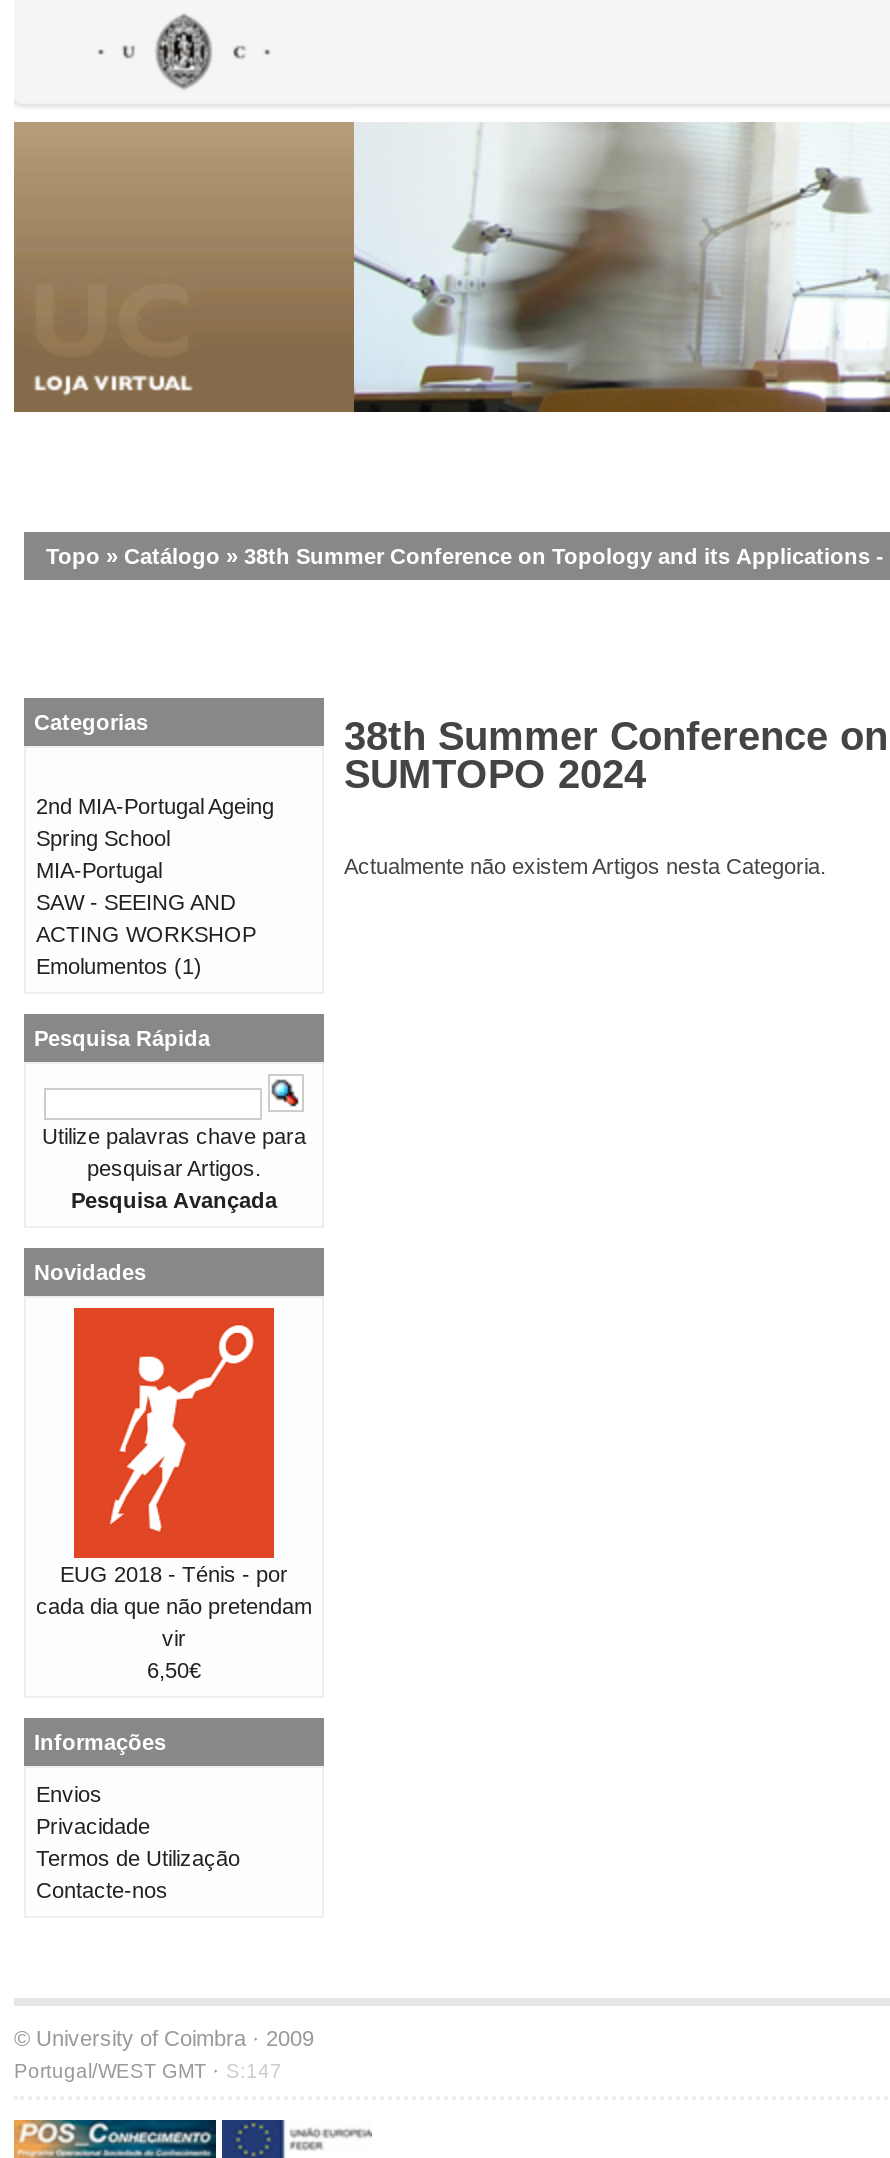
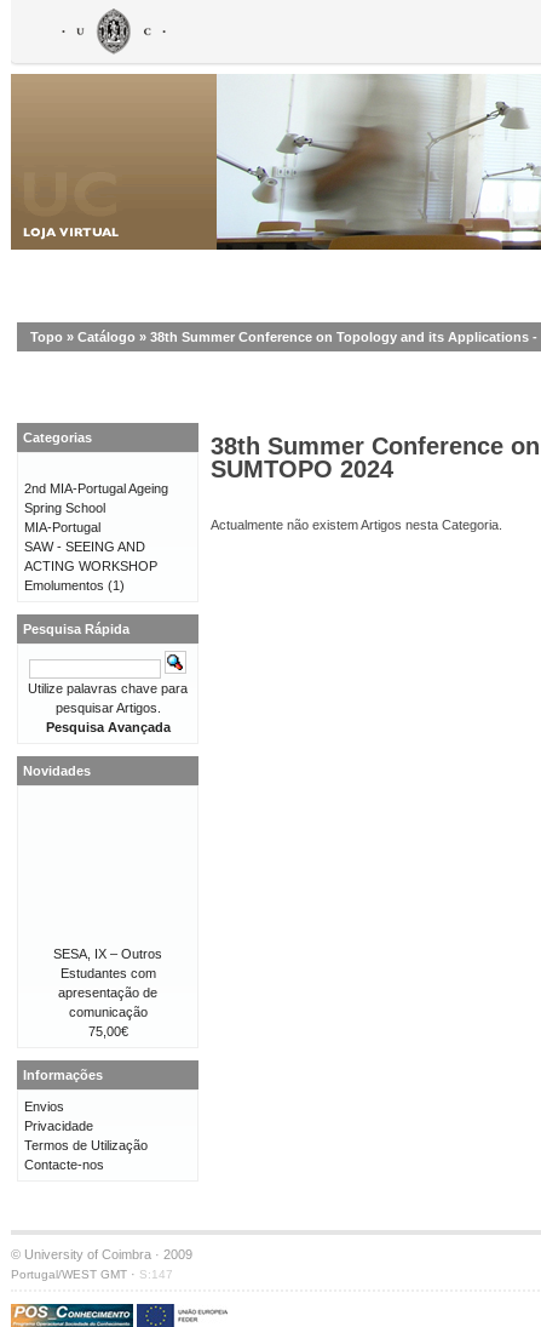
- [image]

- EUG 2018 - Ténis - por
- cada dia que não pretendam
- vir
- 6,50€
+ SESA, IX – Outros
+ Estudantes com
+ apresentação de
+ comunicação
+ 75,00€
